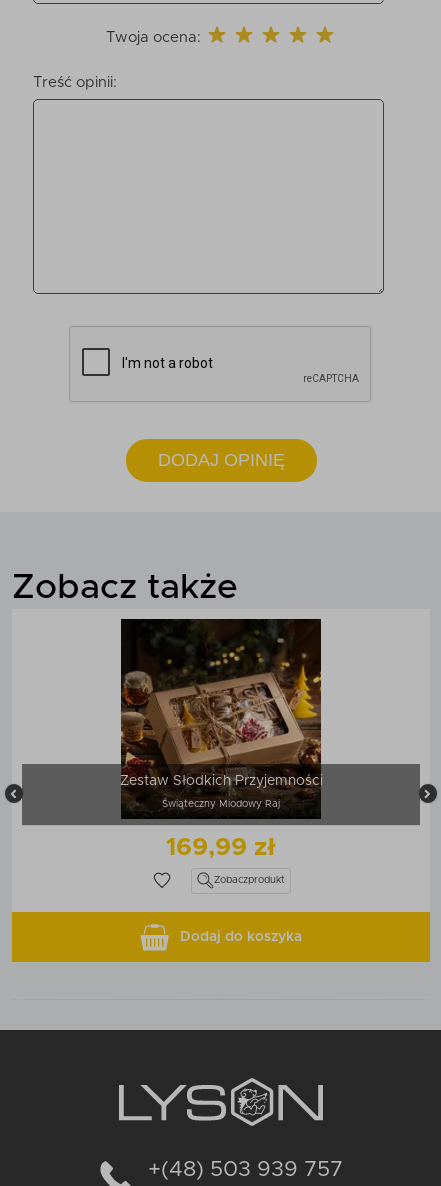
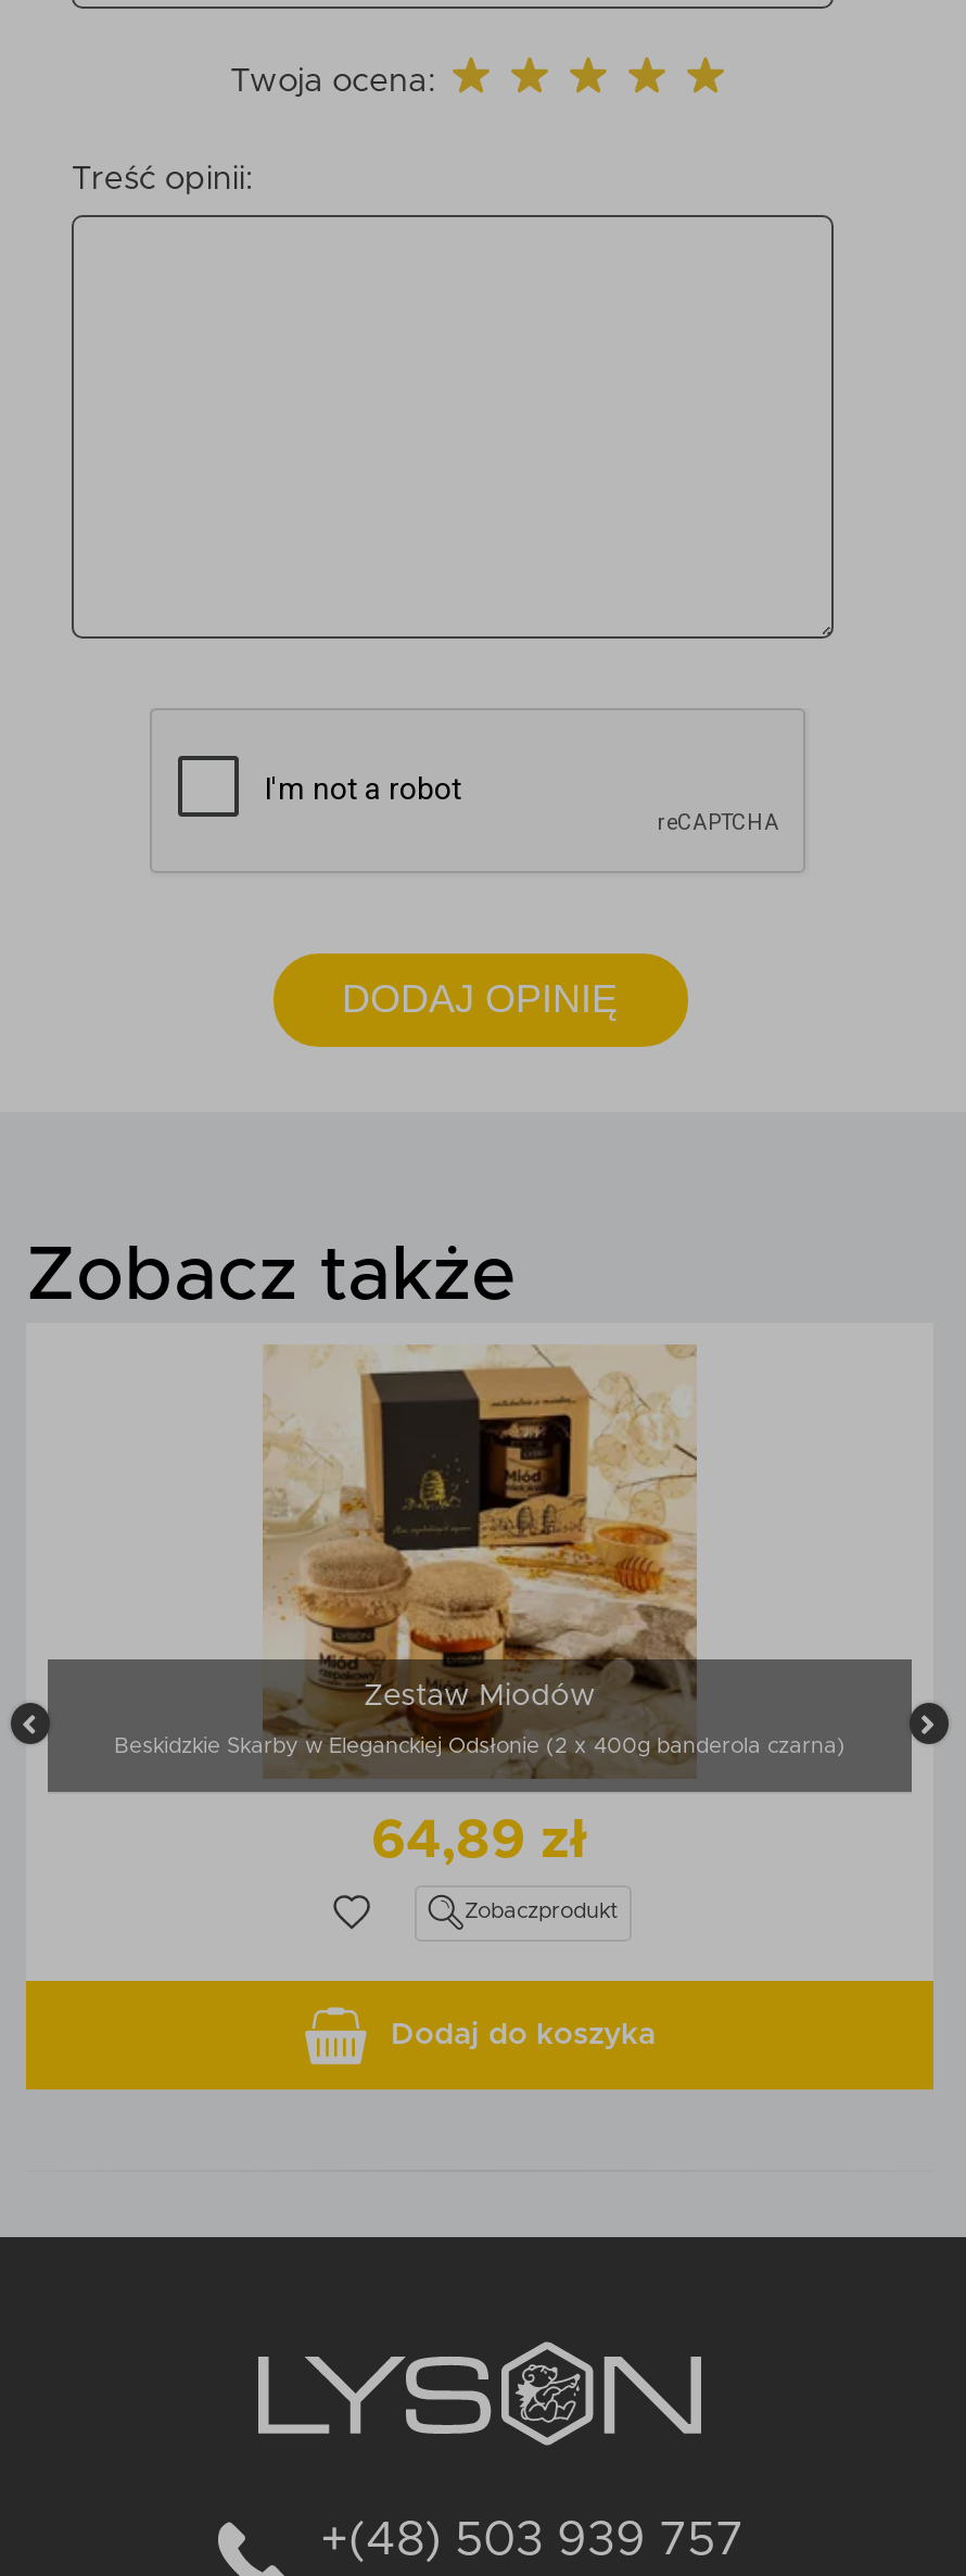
- [image]
- Zestaw Słodkich Przyjemności
+ [image]
+ Zestaw Miodów

- Świąteczny Miodowy Raj
+ Beskidzkie Skarby w Eleganckiej Odsłonie (2 x 400g banderola czarna)

- 169,99 zł
+ 64,89 zł
